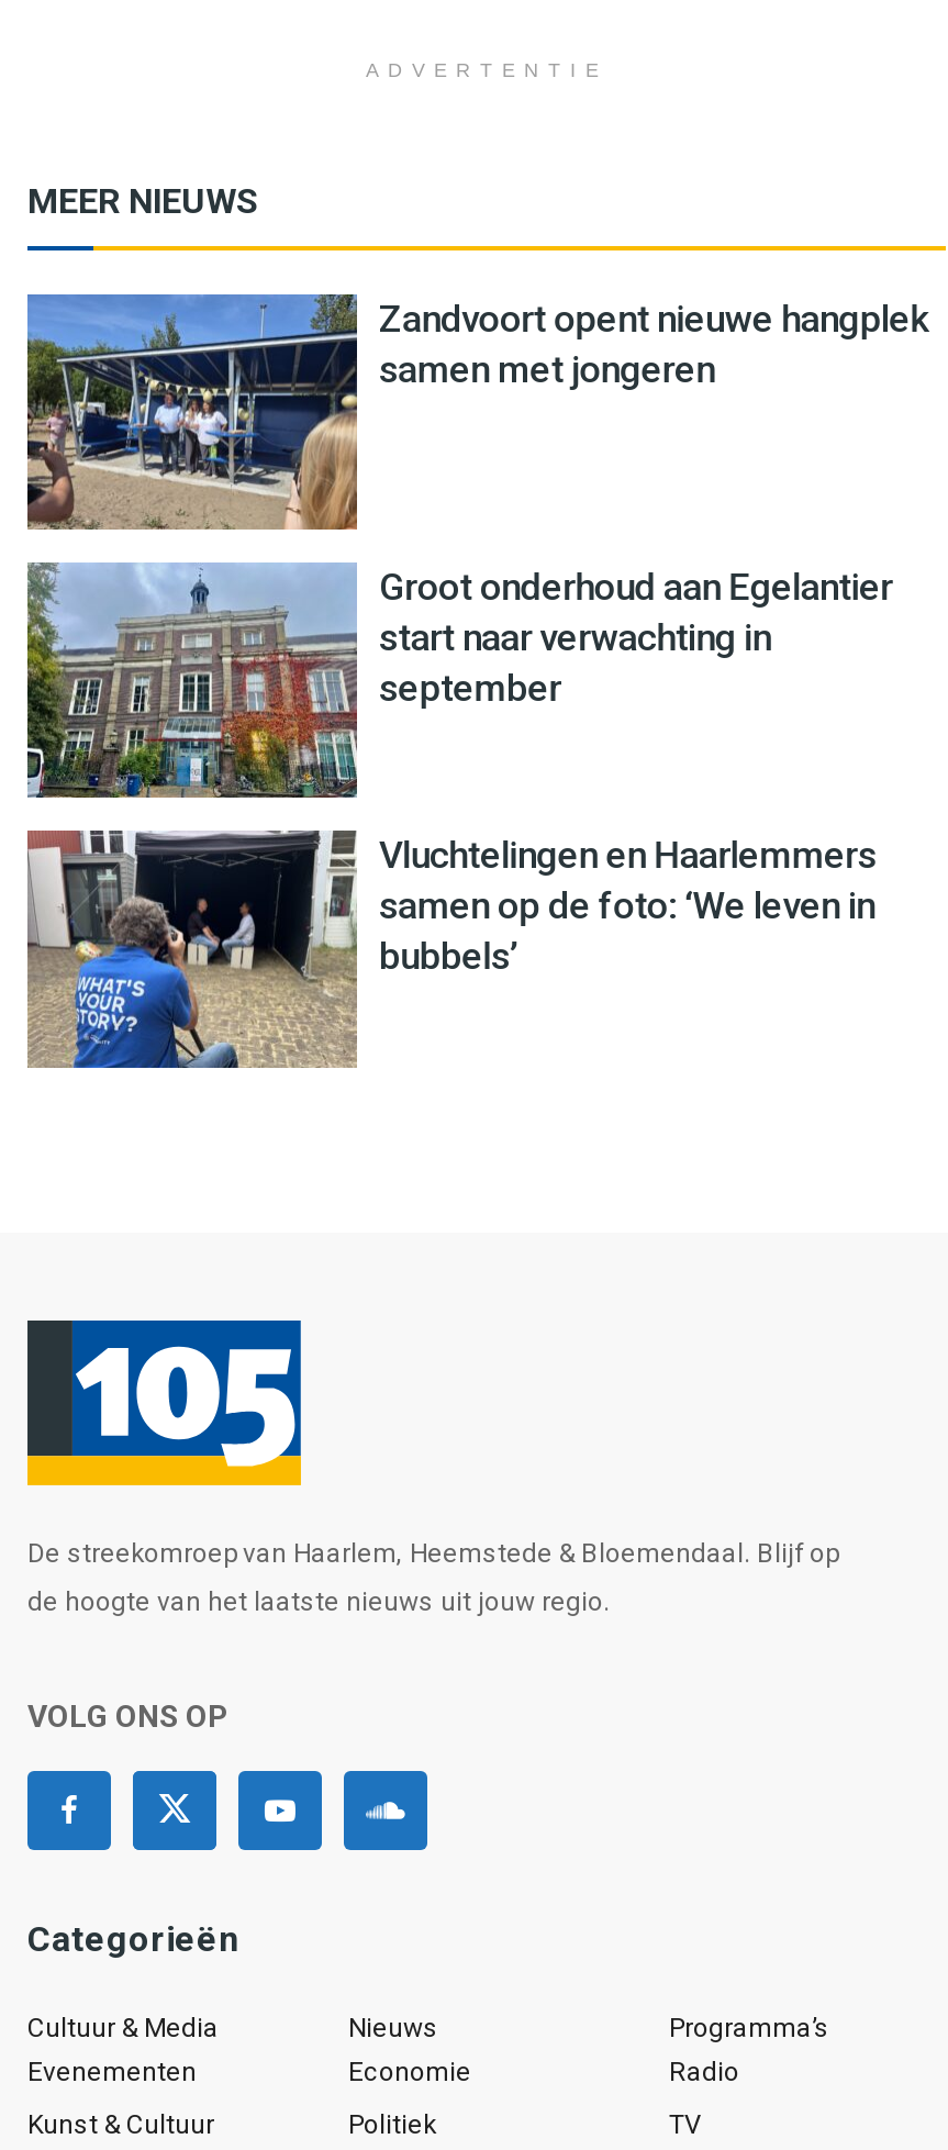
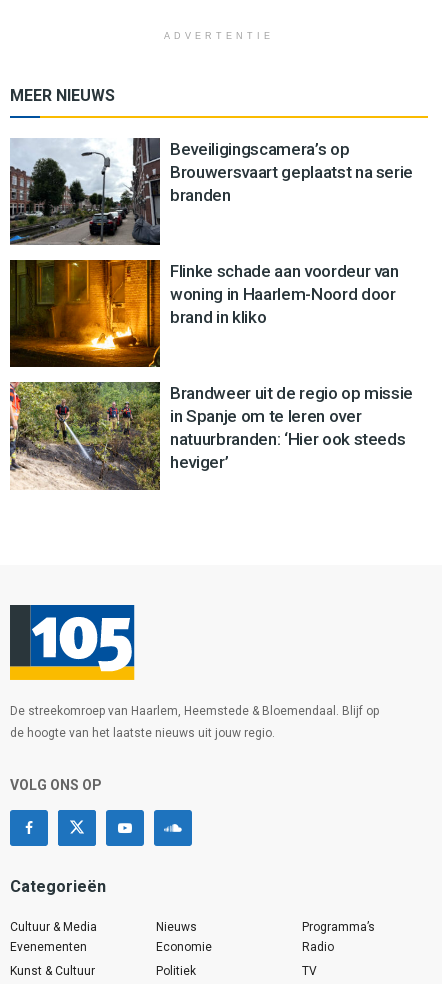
- [image]
- Zandvoort opent nieuwe hangplek
- samen met jongeren
+ [image]
+ Beveiligingscamera’s op
+ Brouwersvaart geplaatst na serie
+ branden

- [image]
- Groot onderhoud aan Egelantier
- start naar verwachting in
- september
+ [image]
+ Flinke schade aan voordeur van
+ woning in Haarlem-Noord door
+ brand in kliko

- [image]
- Vluchtelingen en Haarlemmers
- samen op de foto: ‘We leven in
- bubbels’
+ [image]
+ Brandweer uit de regio op missie
+ in Spanje om te leren over
+ natuurbranden: ‘Hier ook steeds
+ heviger’
